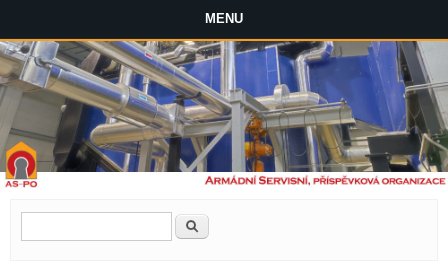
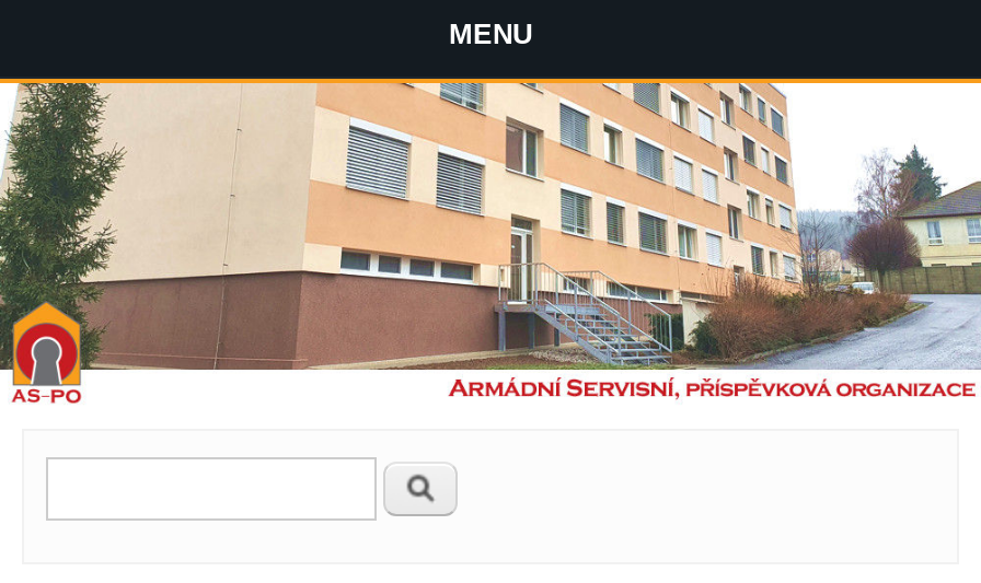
- [image]
+ [image]
